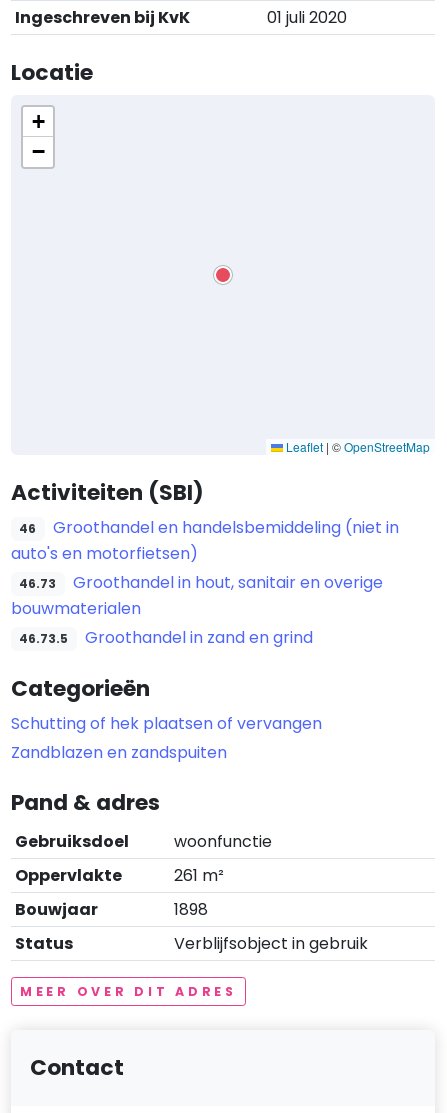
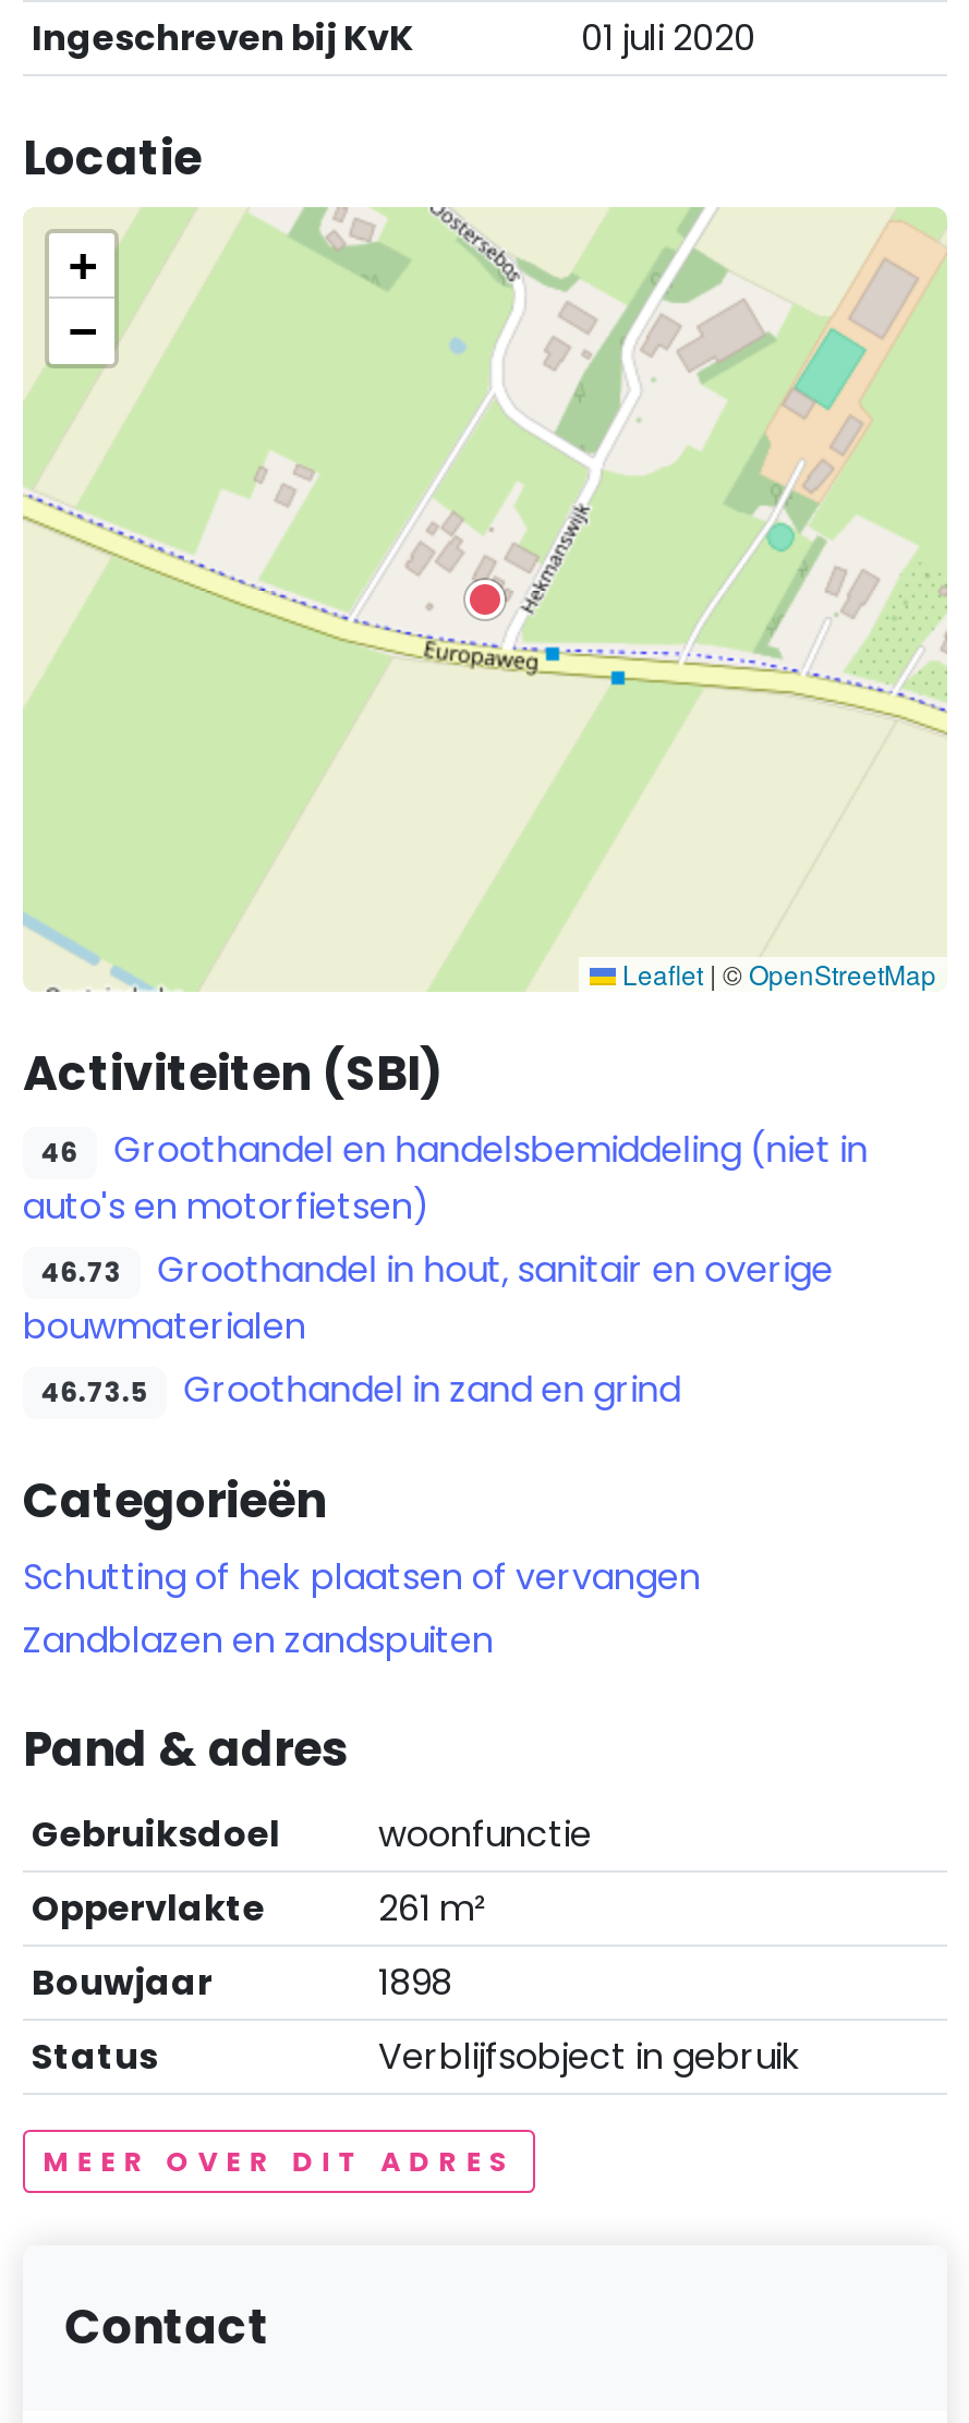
+ [image]
